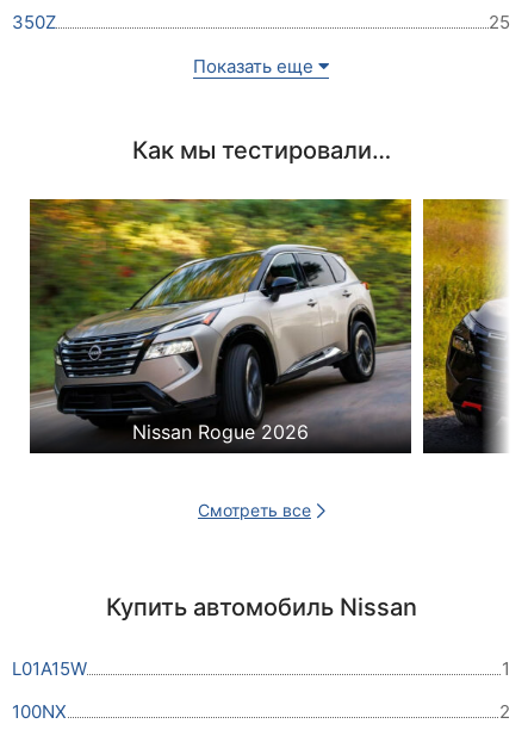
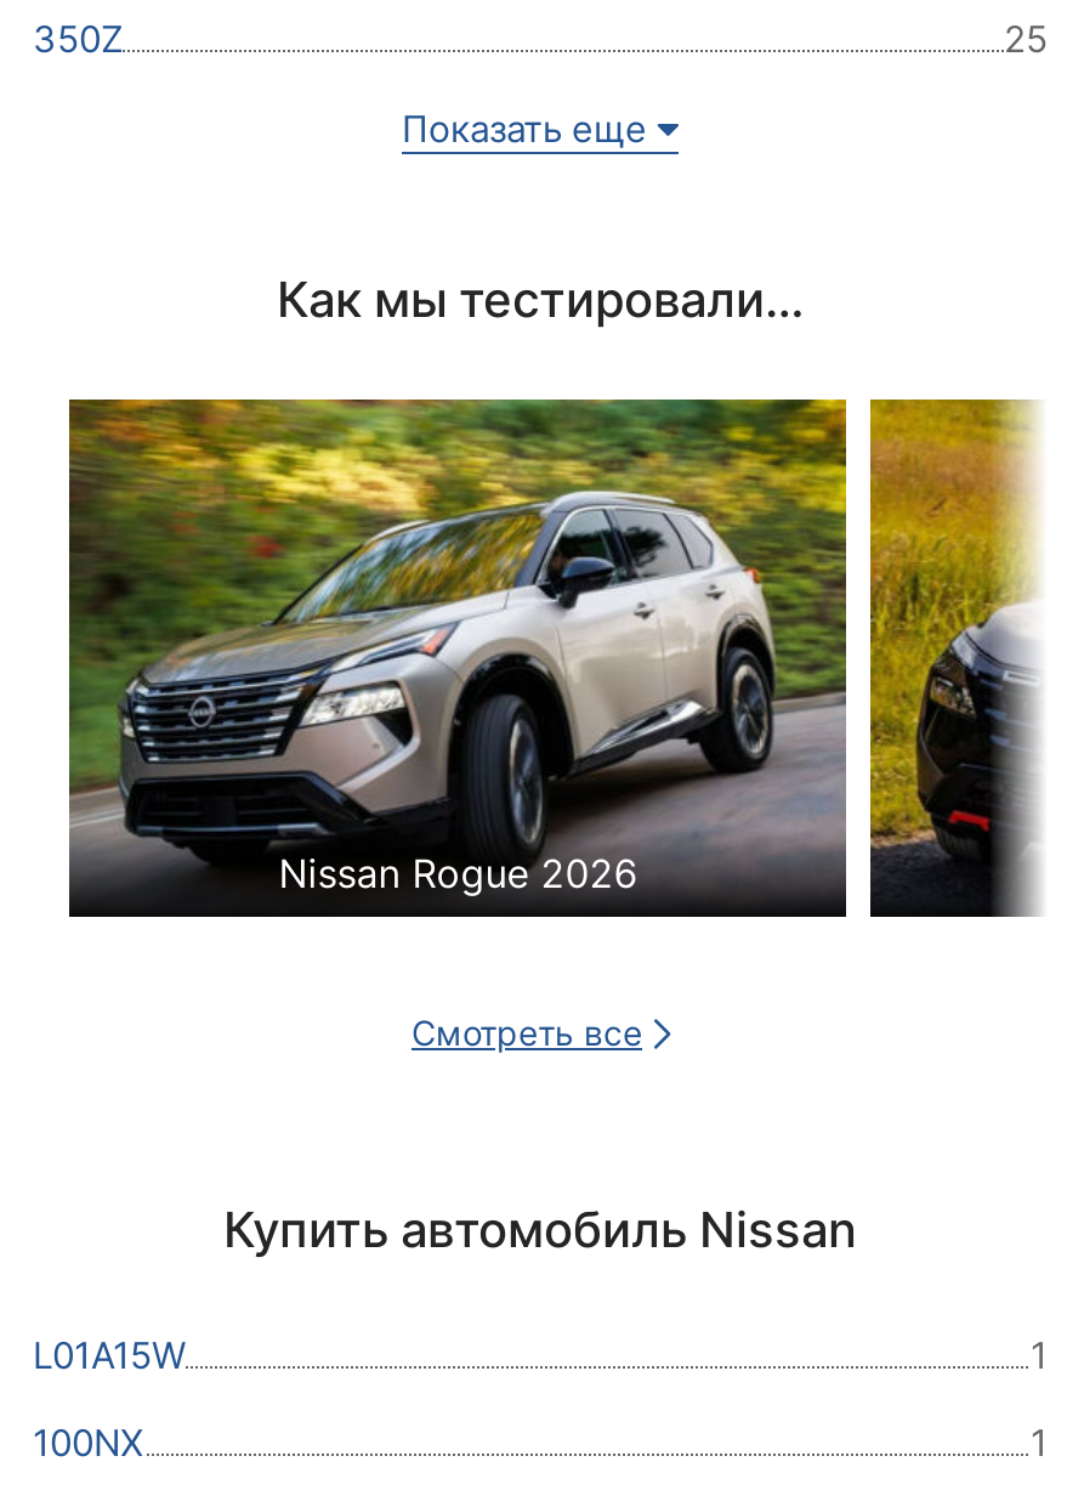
- 2
+ 1
